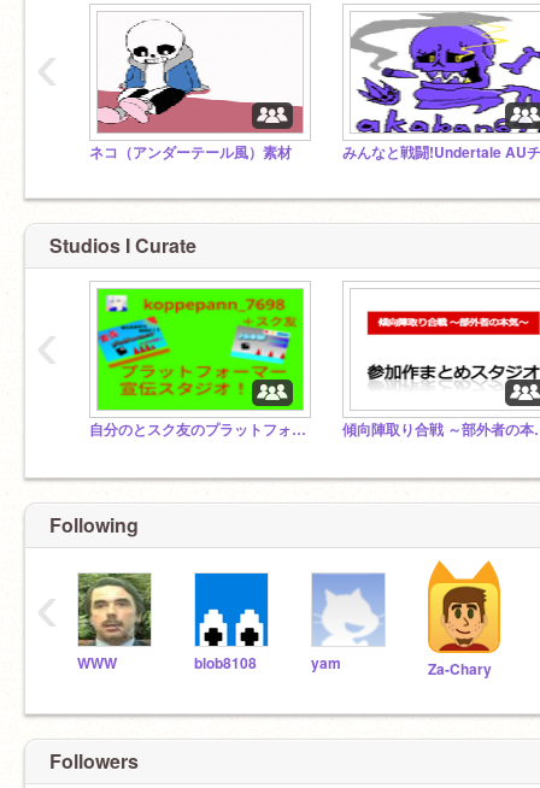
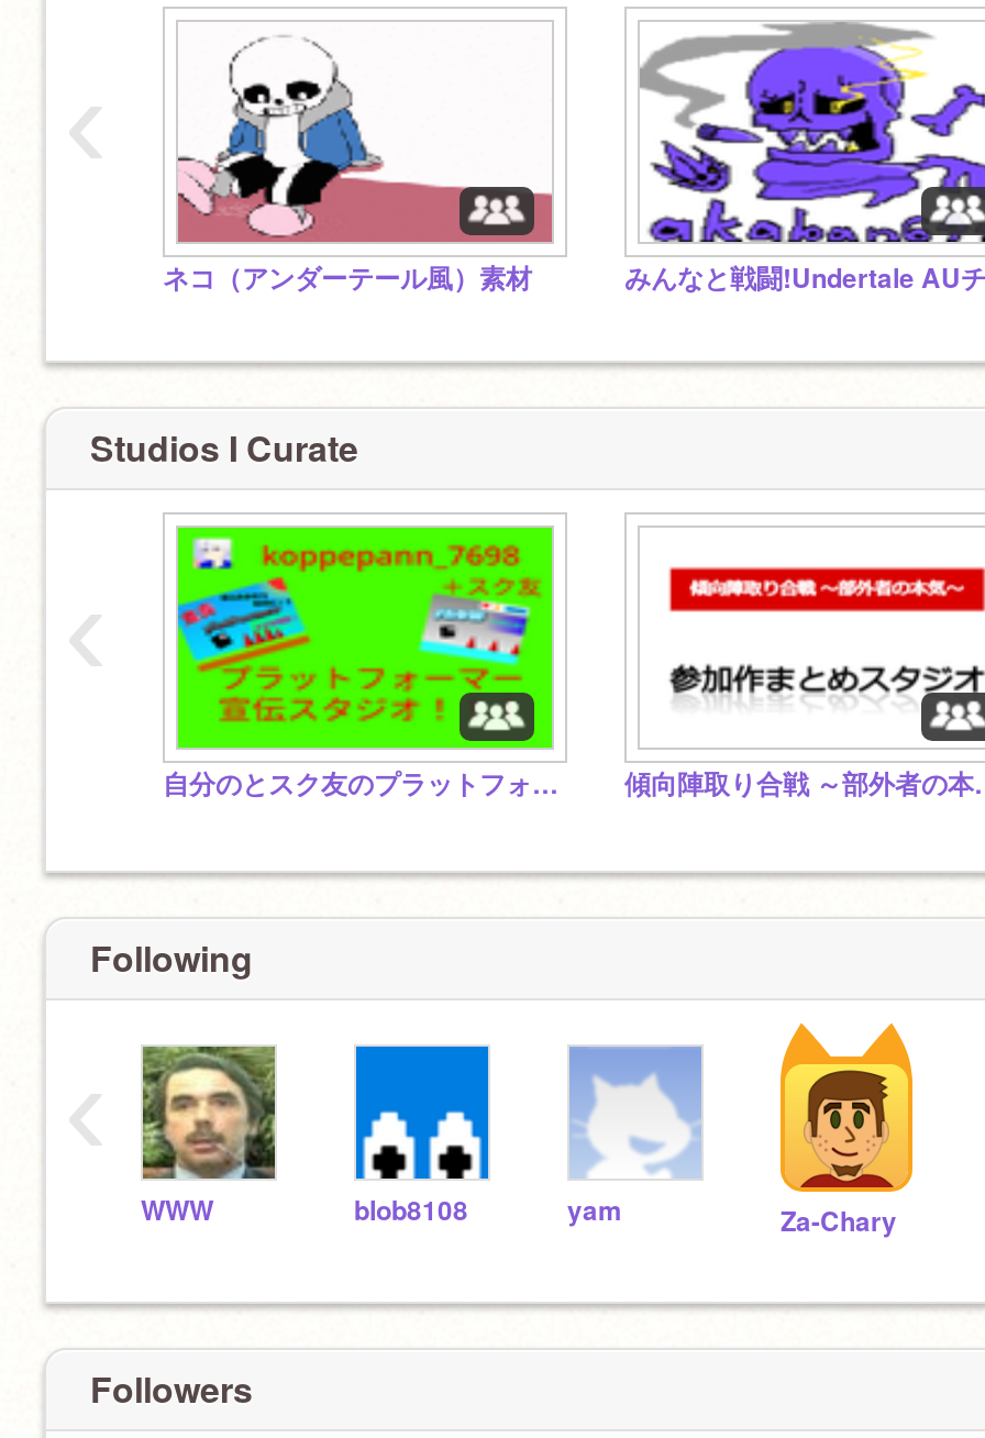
- [image]
+ [image]
